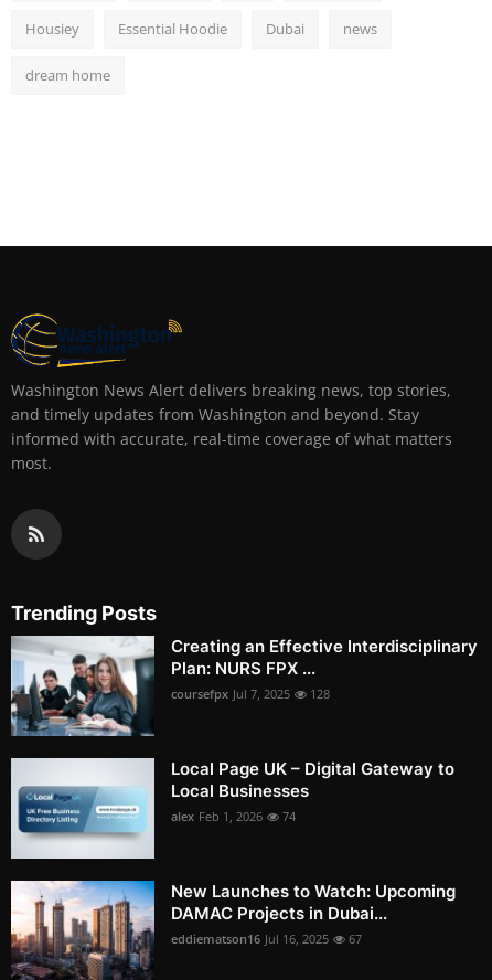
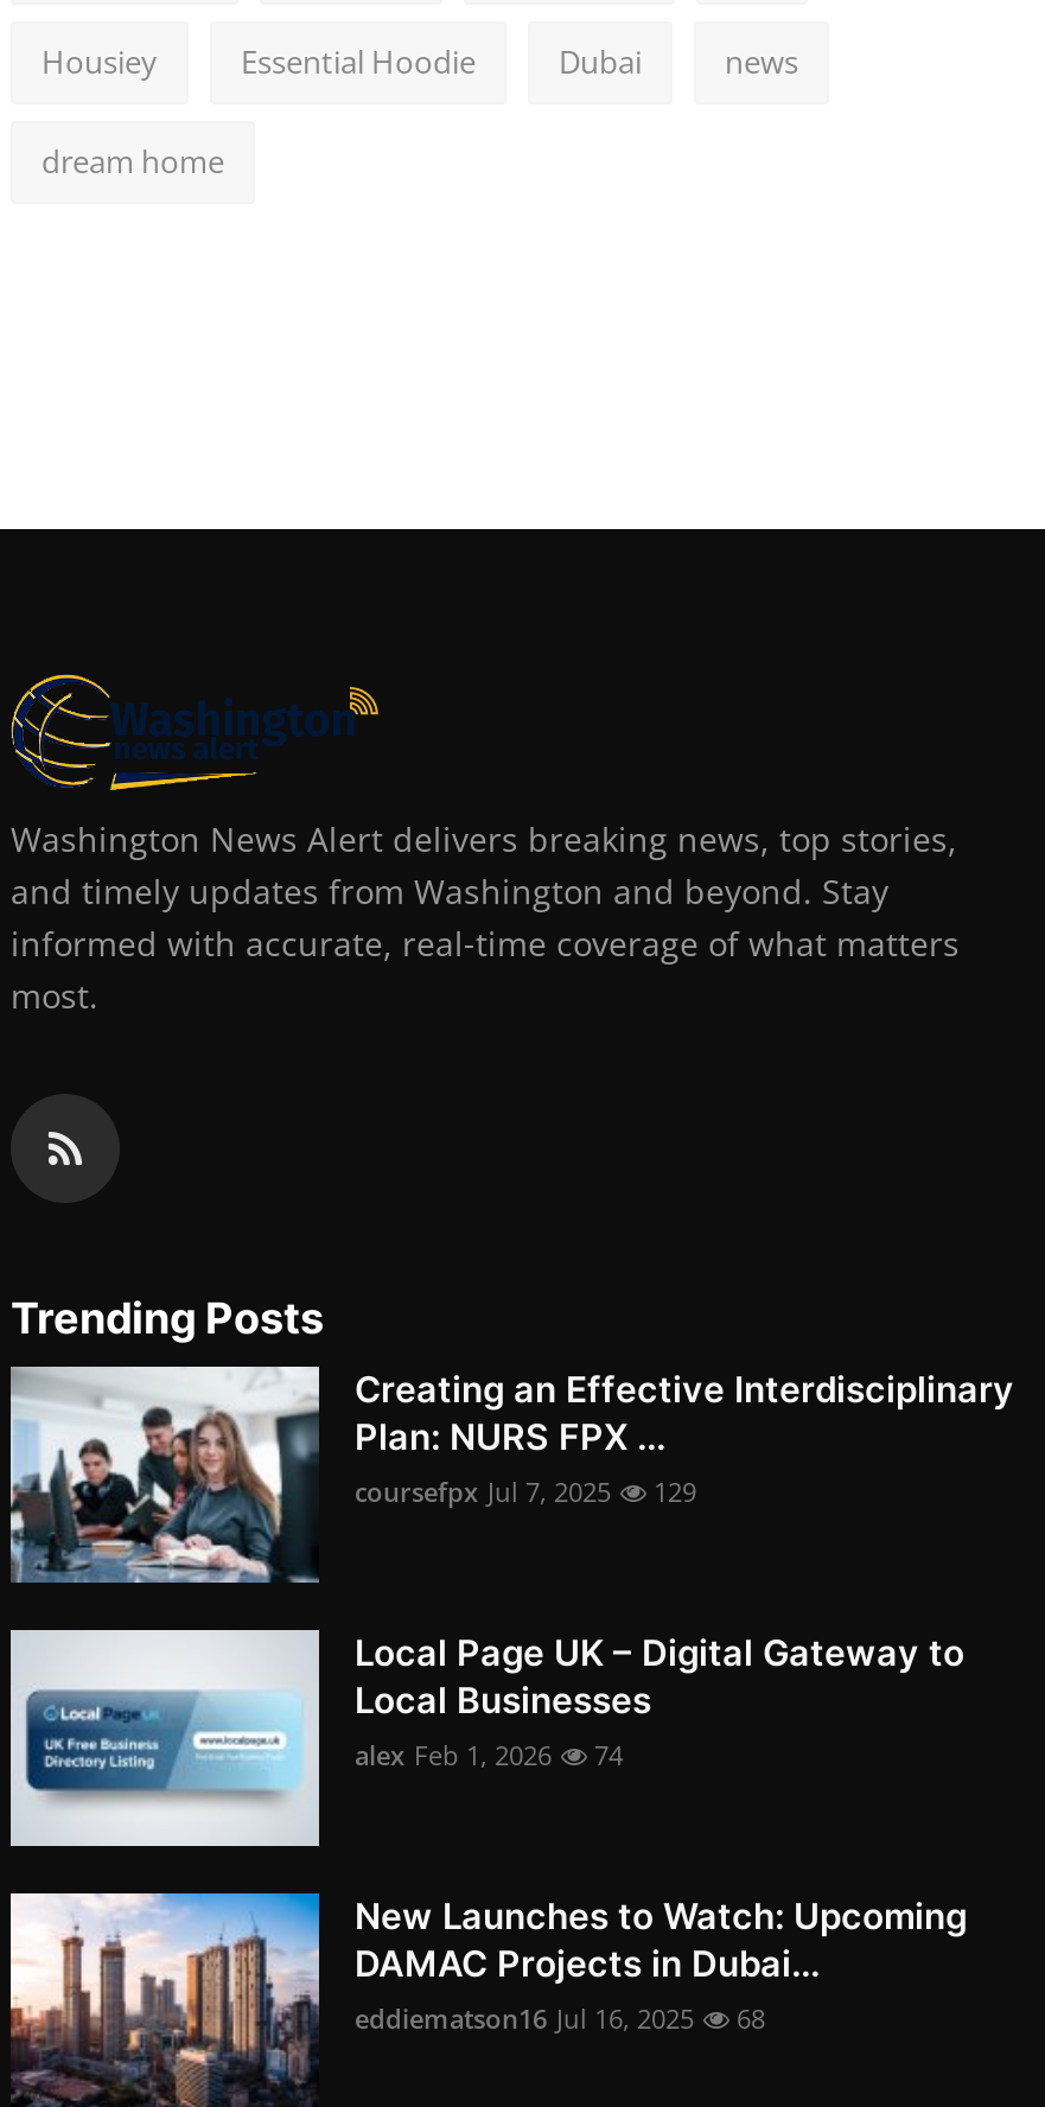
- coursefpx Jul 7, 2025 128
+ coursefpx Jul 7, 2025 129

- eddiematson16 Jul 16, 2025 67
+ eddiematson16 Jul 16, 2025 68
